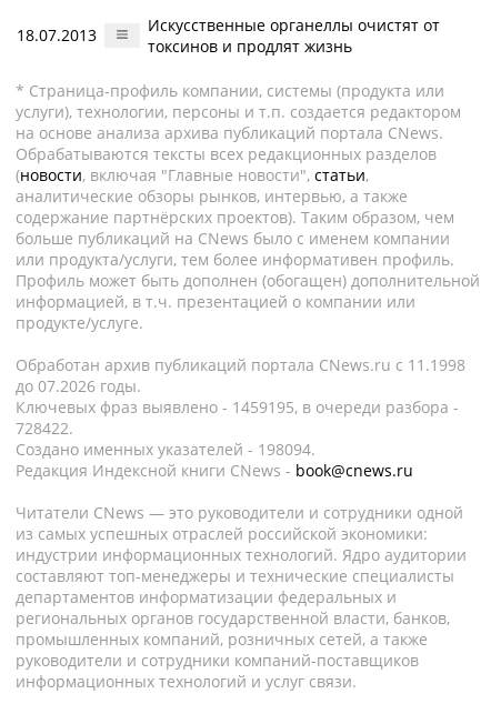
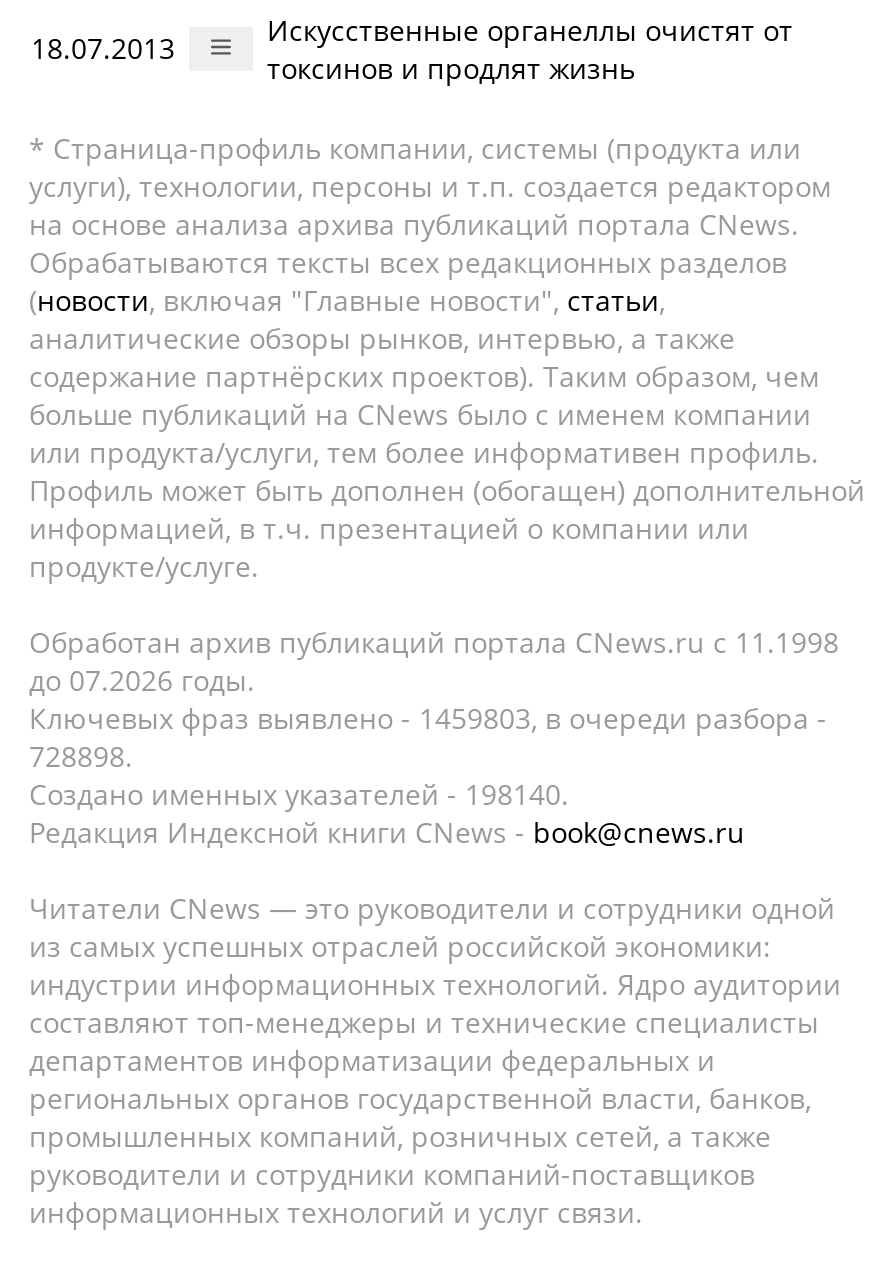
- Ключевых фраз выявлено - 1459195, в очереди разбора -
+ Ключевых фраз выявлено - 1459803, в очереди разбора -

- 728422.
+ 728898.

- Создано именных указателей - 198094.
+ Создано именных указателей - 198140.
